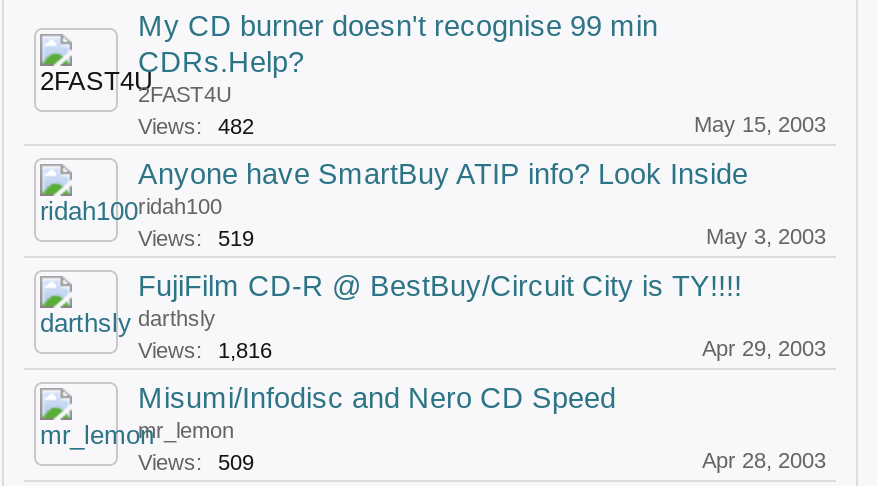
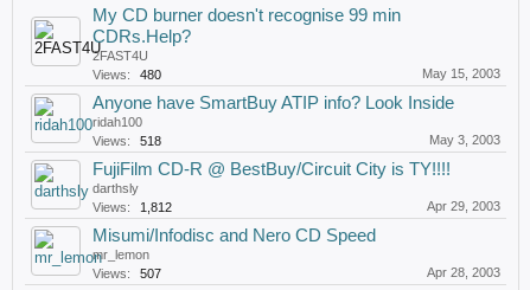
- Views: 482
+ Views: 480

- Views: 519
+ Views: 518

- Views: 1,816
+ Views: 1,812

- Views: 509
+ Views: 507
